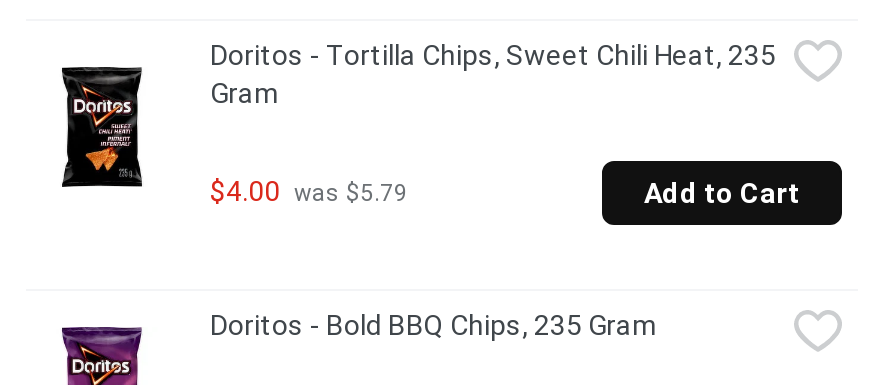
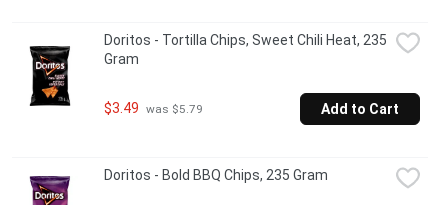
- $4.00 was $5.79
+ $3.49 was $5.79
